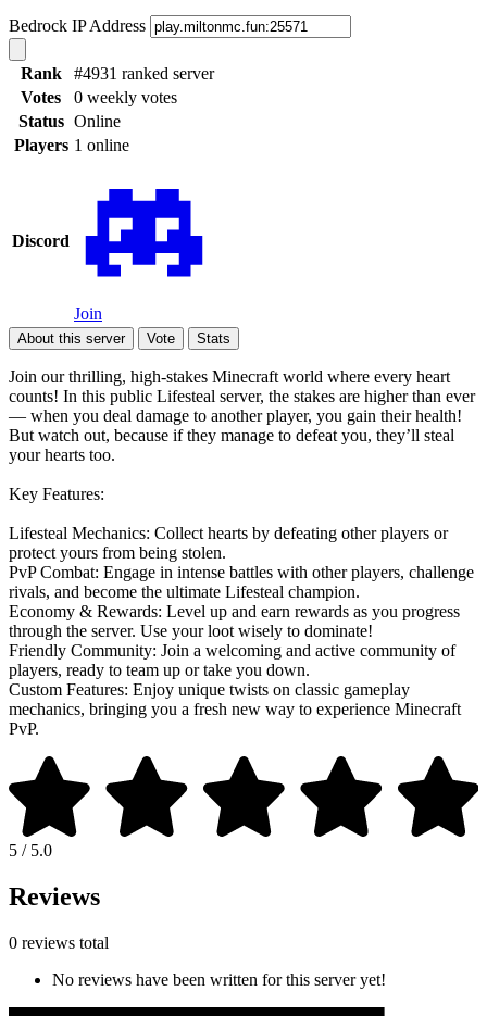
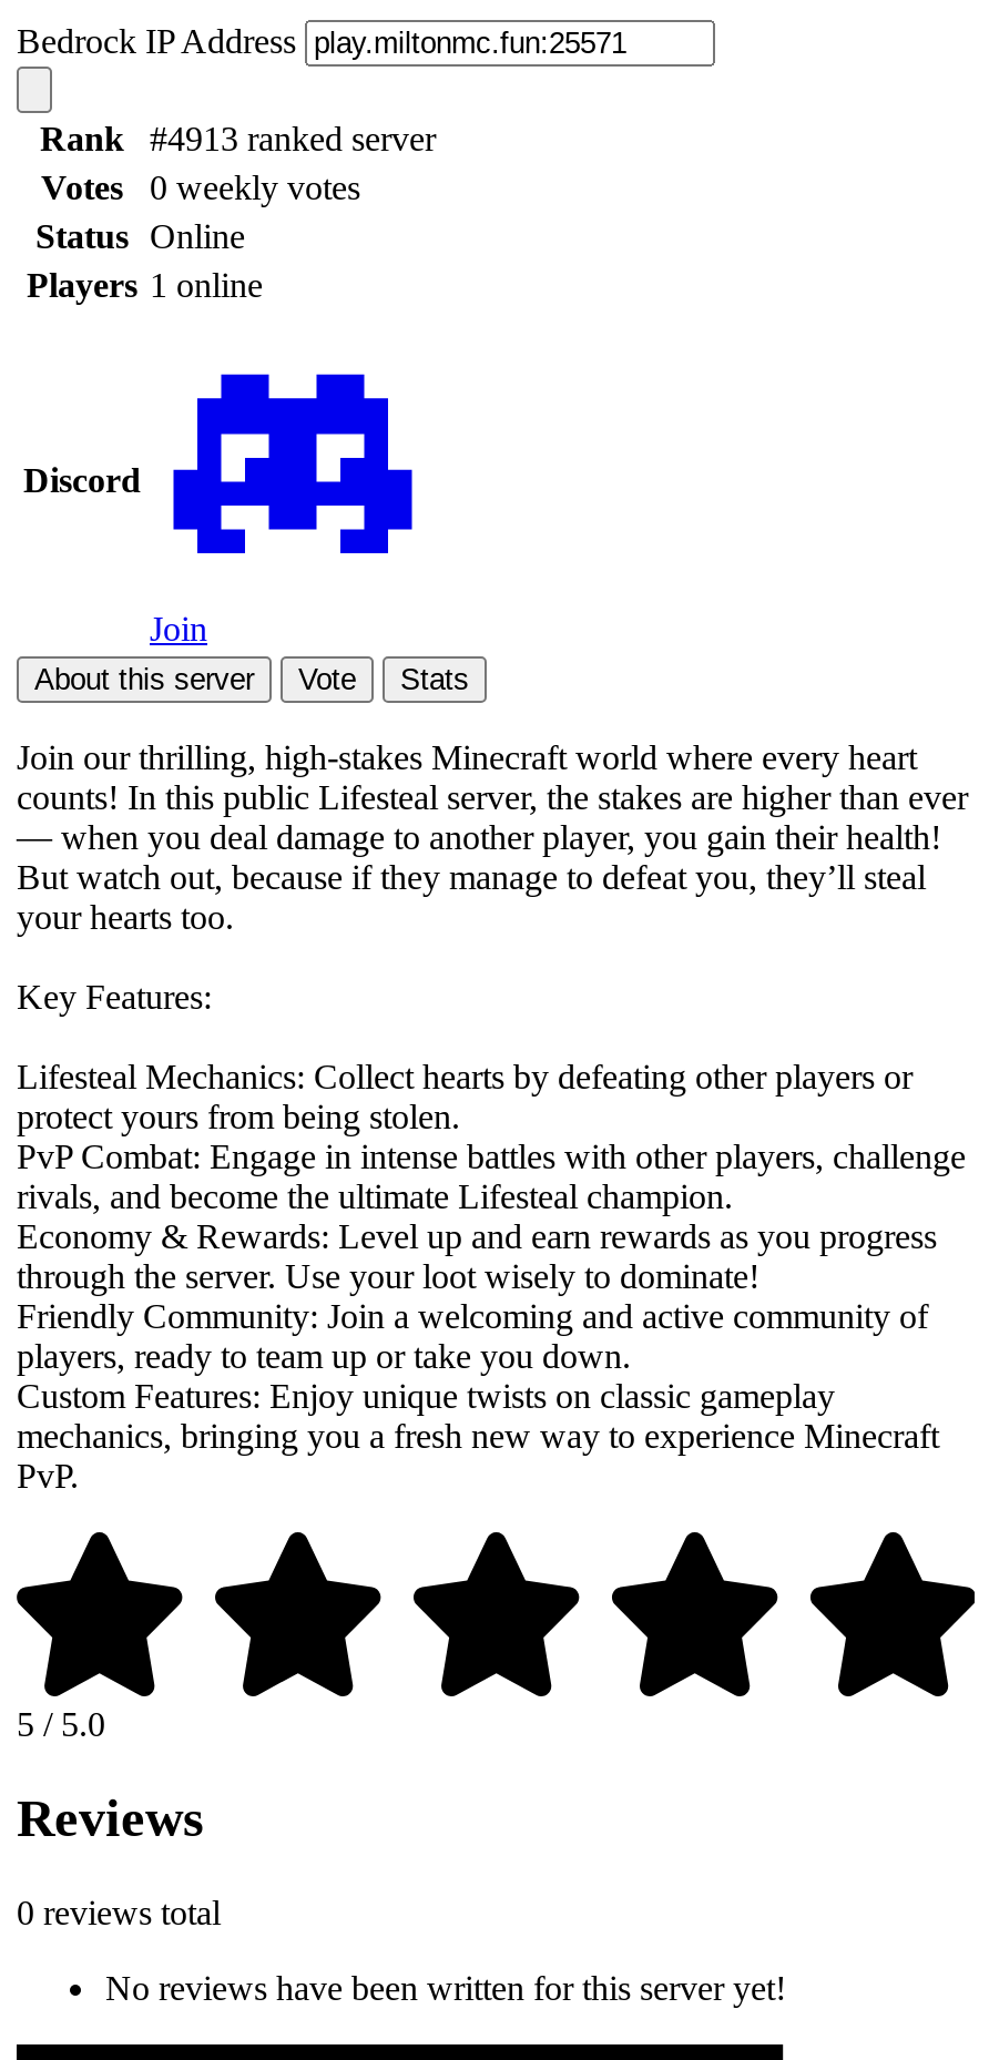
- #4931 ranked server
+ #4913 ranked server
